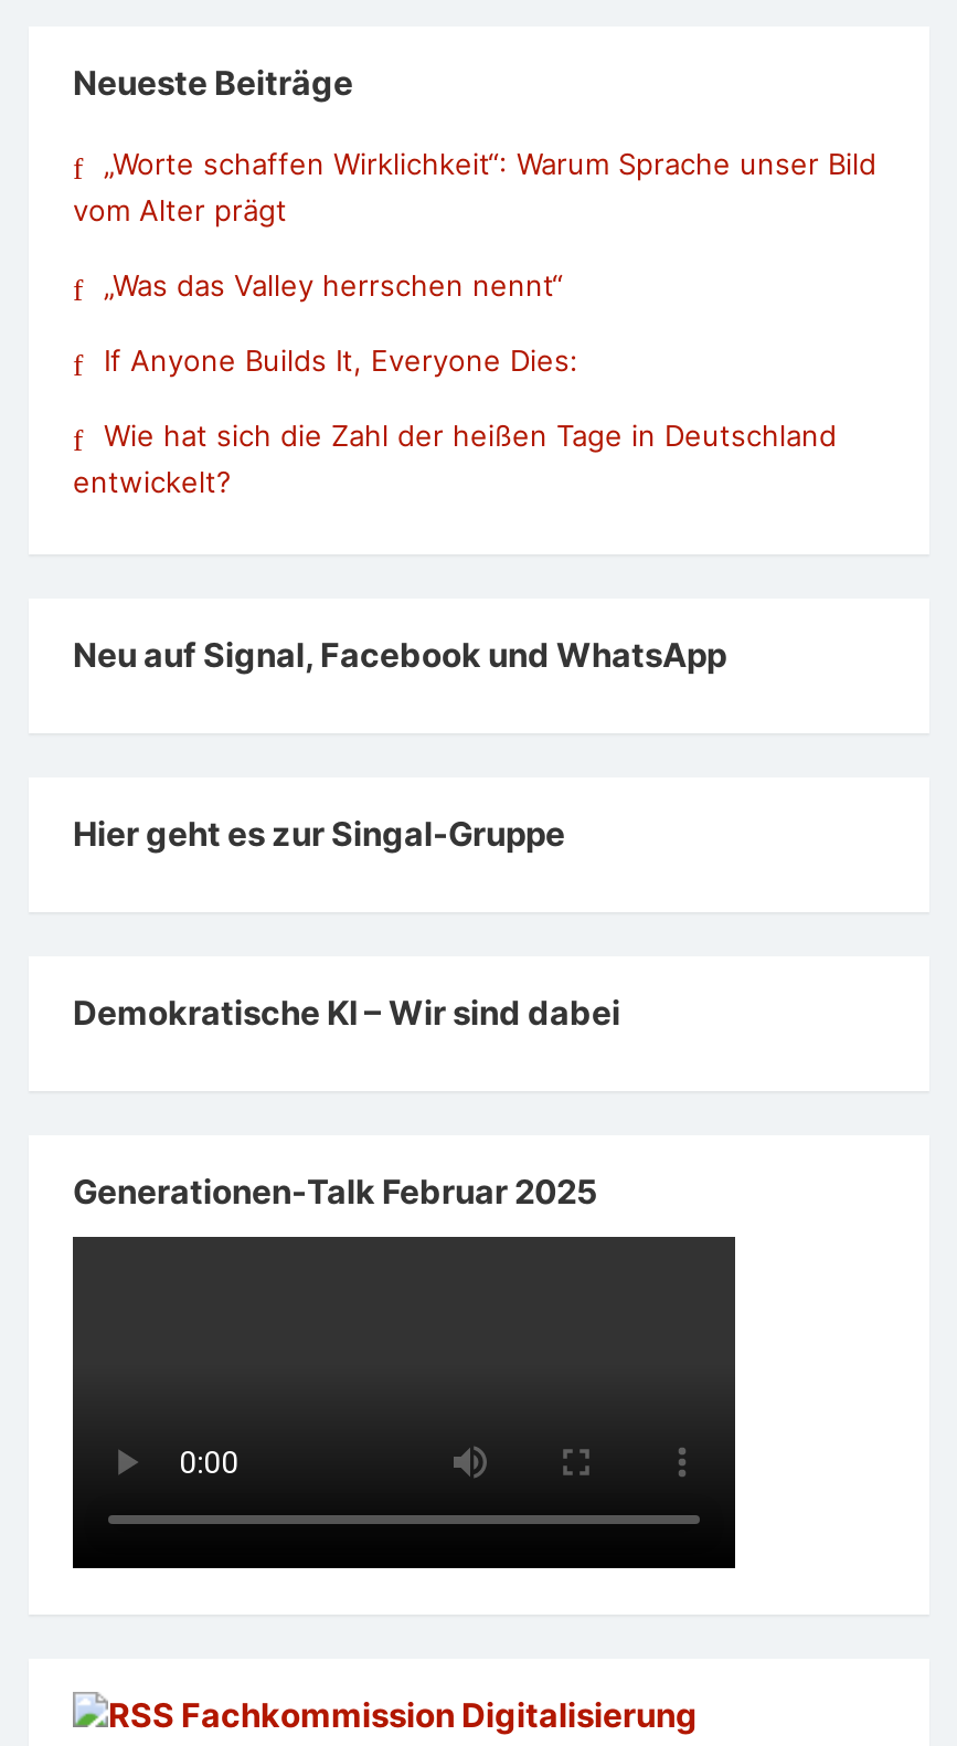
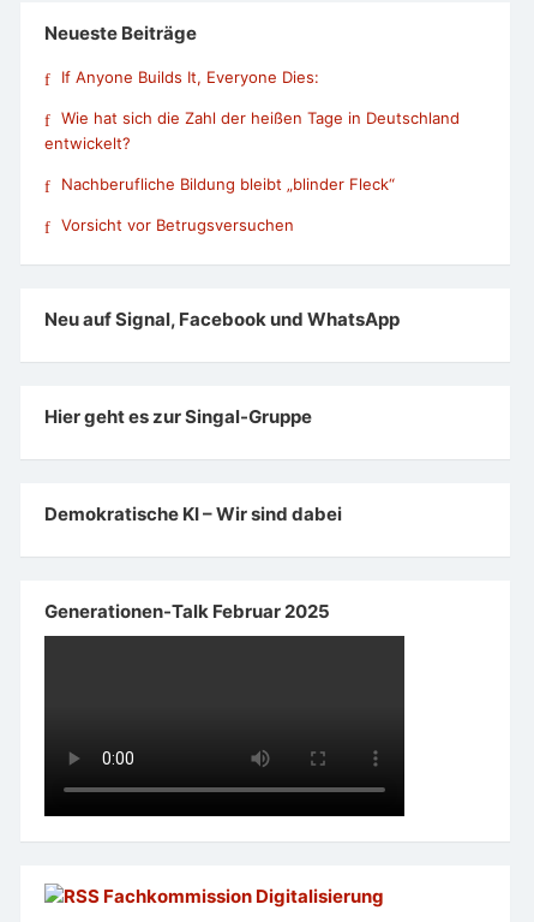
- „Worte schaffen Wirklichkeit“: Warum Sprache unser Bild
- vom Alter prägt
- „Was das Valley herrschen nennt“

moved up: If Anyone Builds It, Everyone Dies: | Wie hat sich die Zahl der heißen Tage in Deutschland | entwickelt?

+ Nachberufliche Bildung bleibt „blinder Fleck“
+ Vorsicht vor Betrugsversuchen
